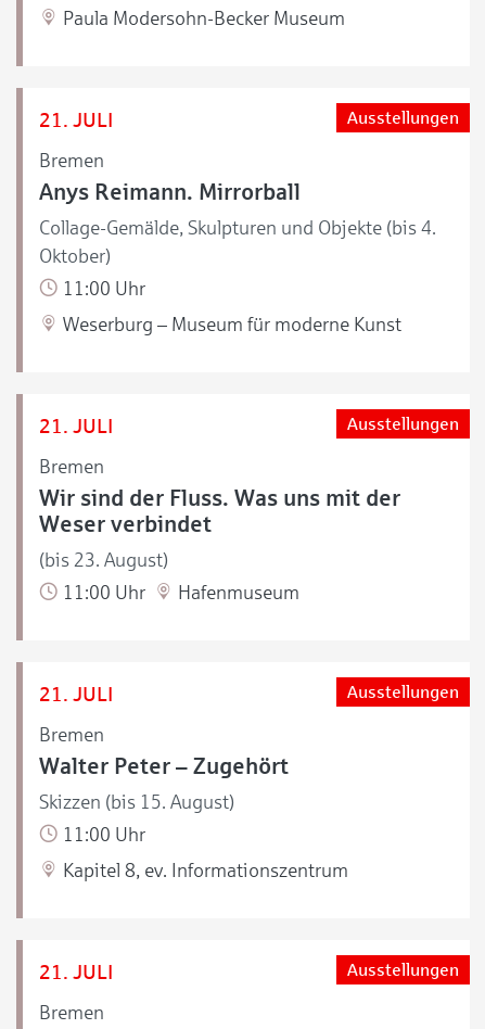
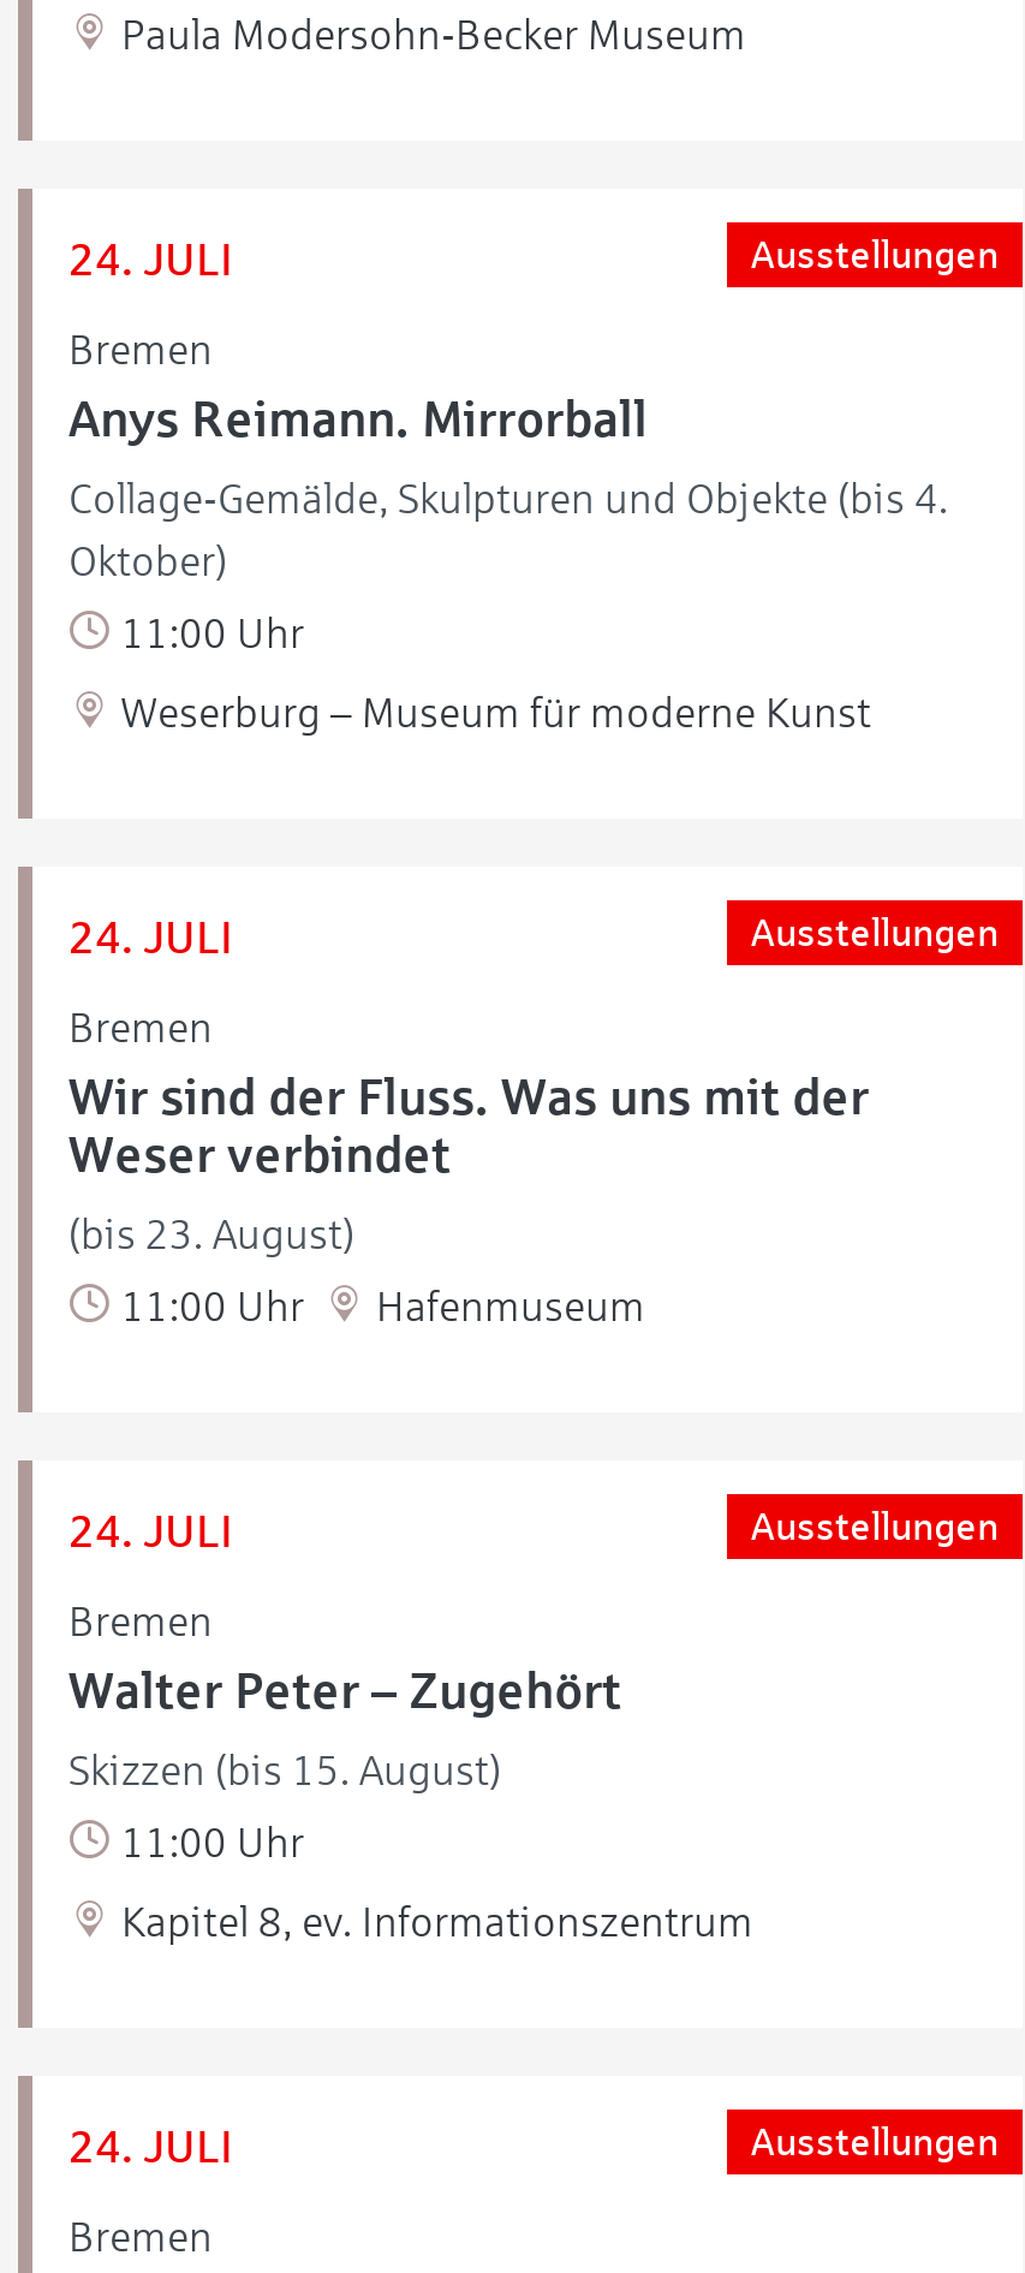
- 21. JULI
+ 24. JULI

- 21. JULI
+ 24. JULI

- 21. JULI
+ 24. JULI

- 21. JULI
+ 24. JULI
